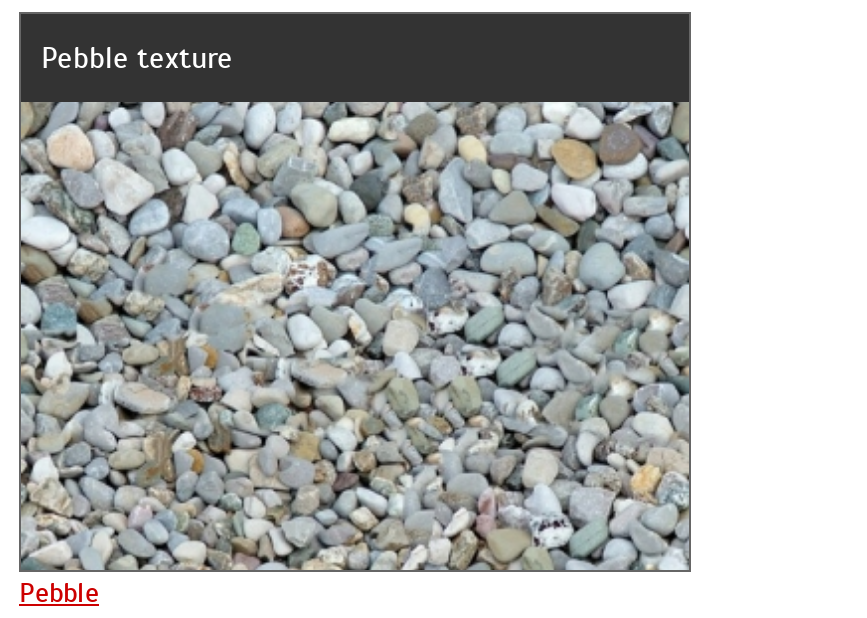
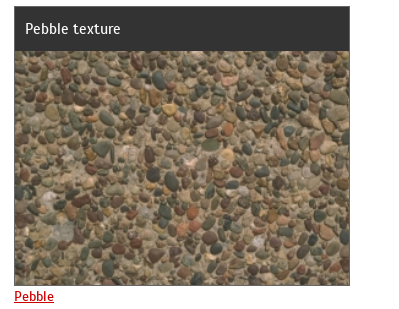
- [image]
+ [image]
